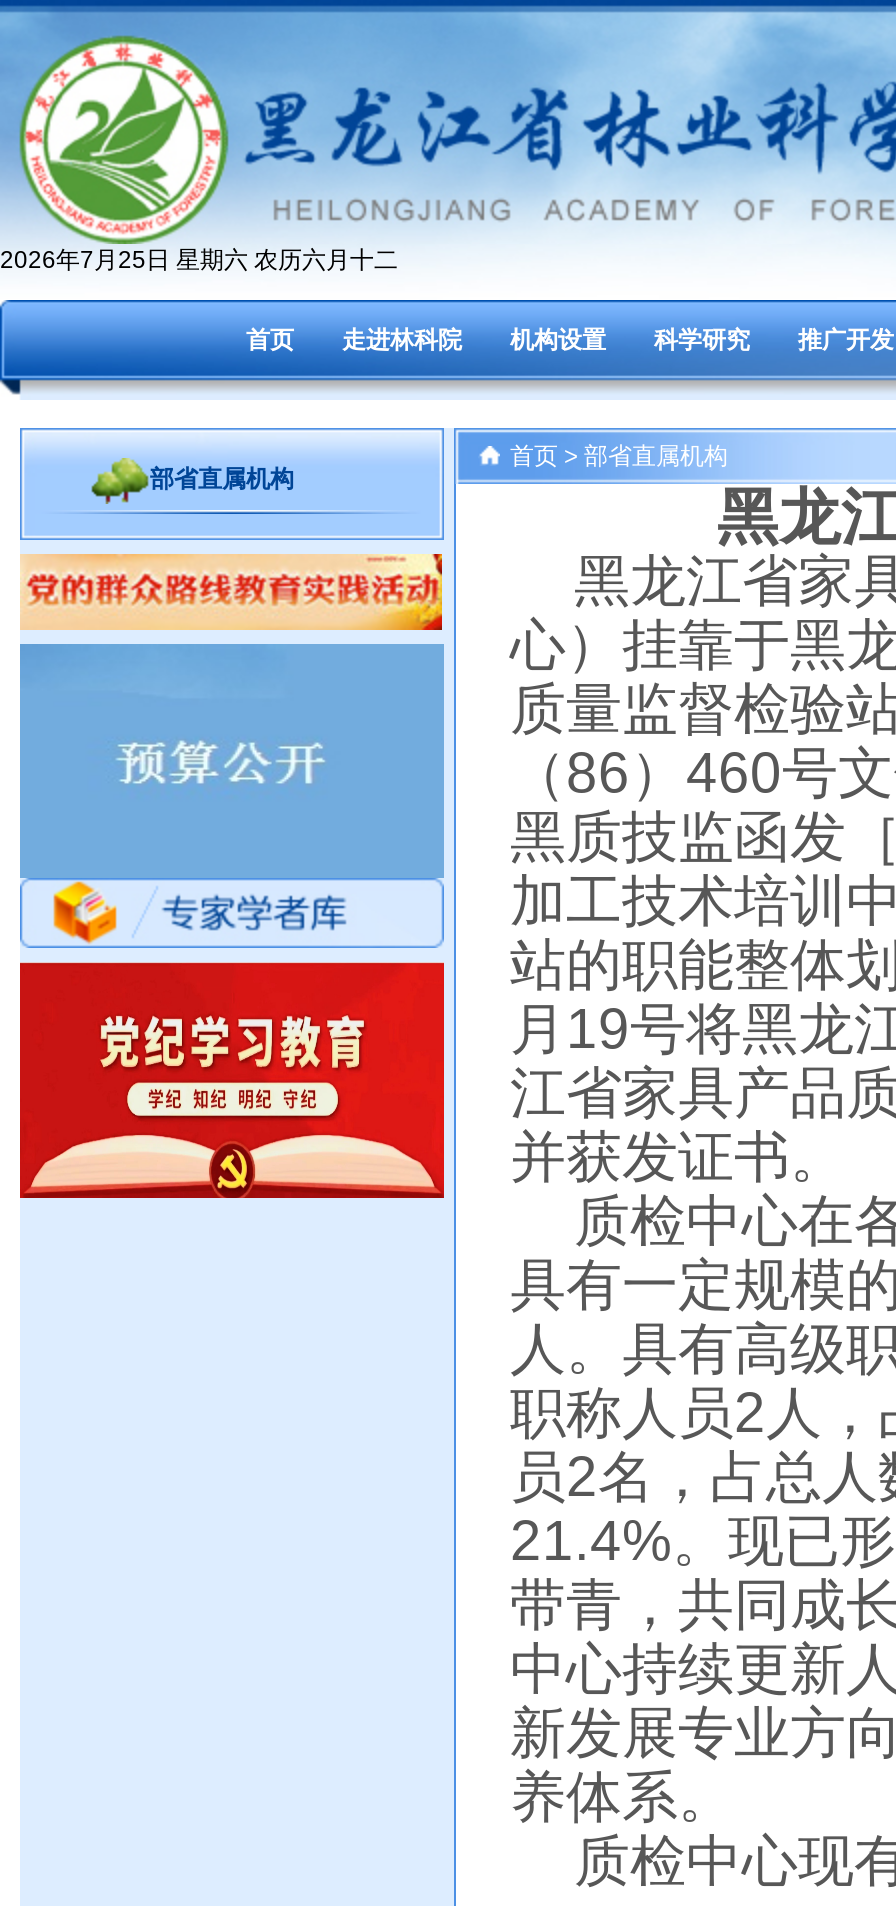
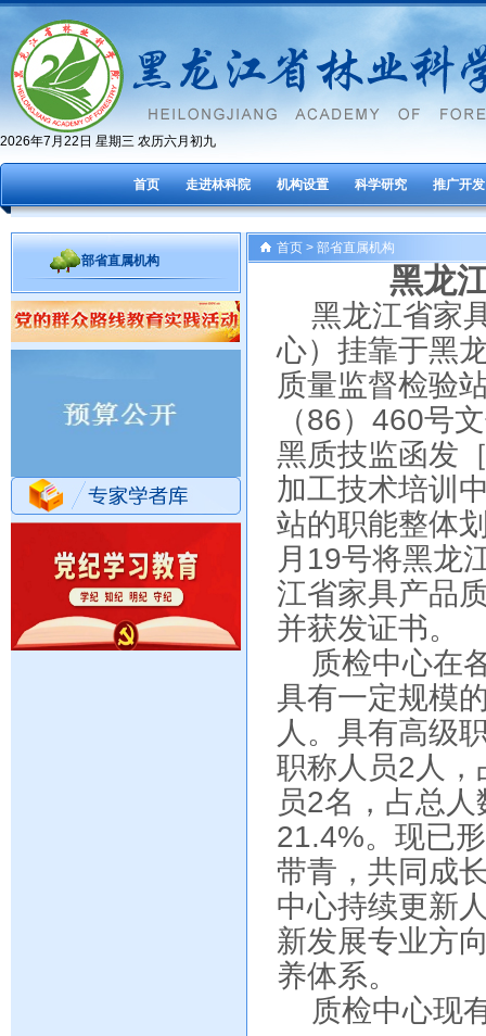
- 2026年7月25日 星期六 农历六月十二
+ 2026年7月22日 星期三 农历六月初九
